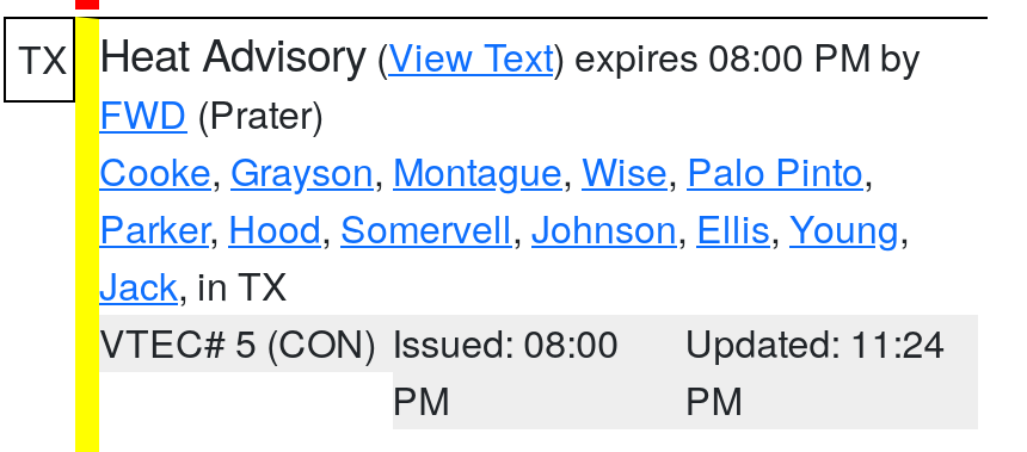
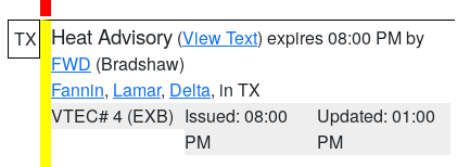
- FWD (Prater)
- Cooke, Grayson, Montague, Wise, Palo Pinto,
- Parker, Hood, Somervell, Johnson, Ellis, Young,
- Jack, in TX
- VTEC# 5 (CON) Issued: 08:00
+ FWD (Bradshaw)
+ Fannin, Lamar, Delta, in TX
+ VTEC# 4 (EXB) Issued: 08:00

- Updated: 11:24
+ Updated: 01:00
